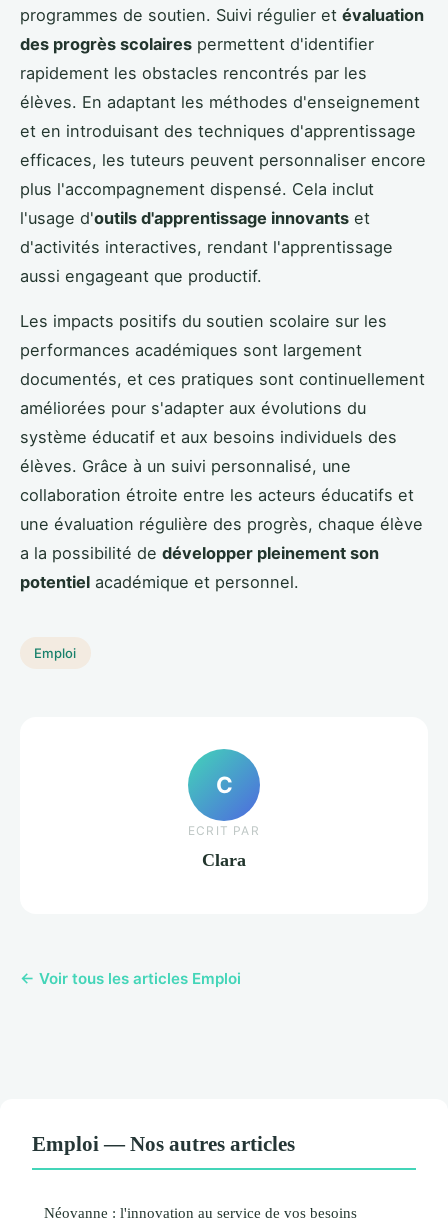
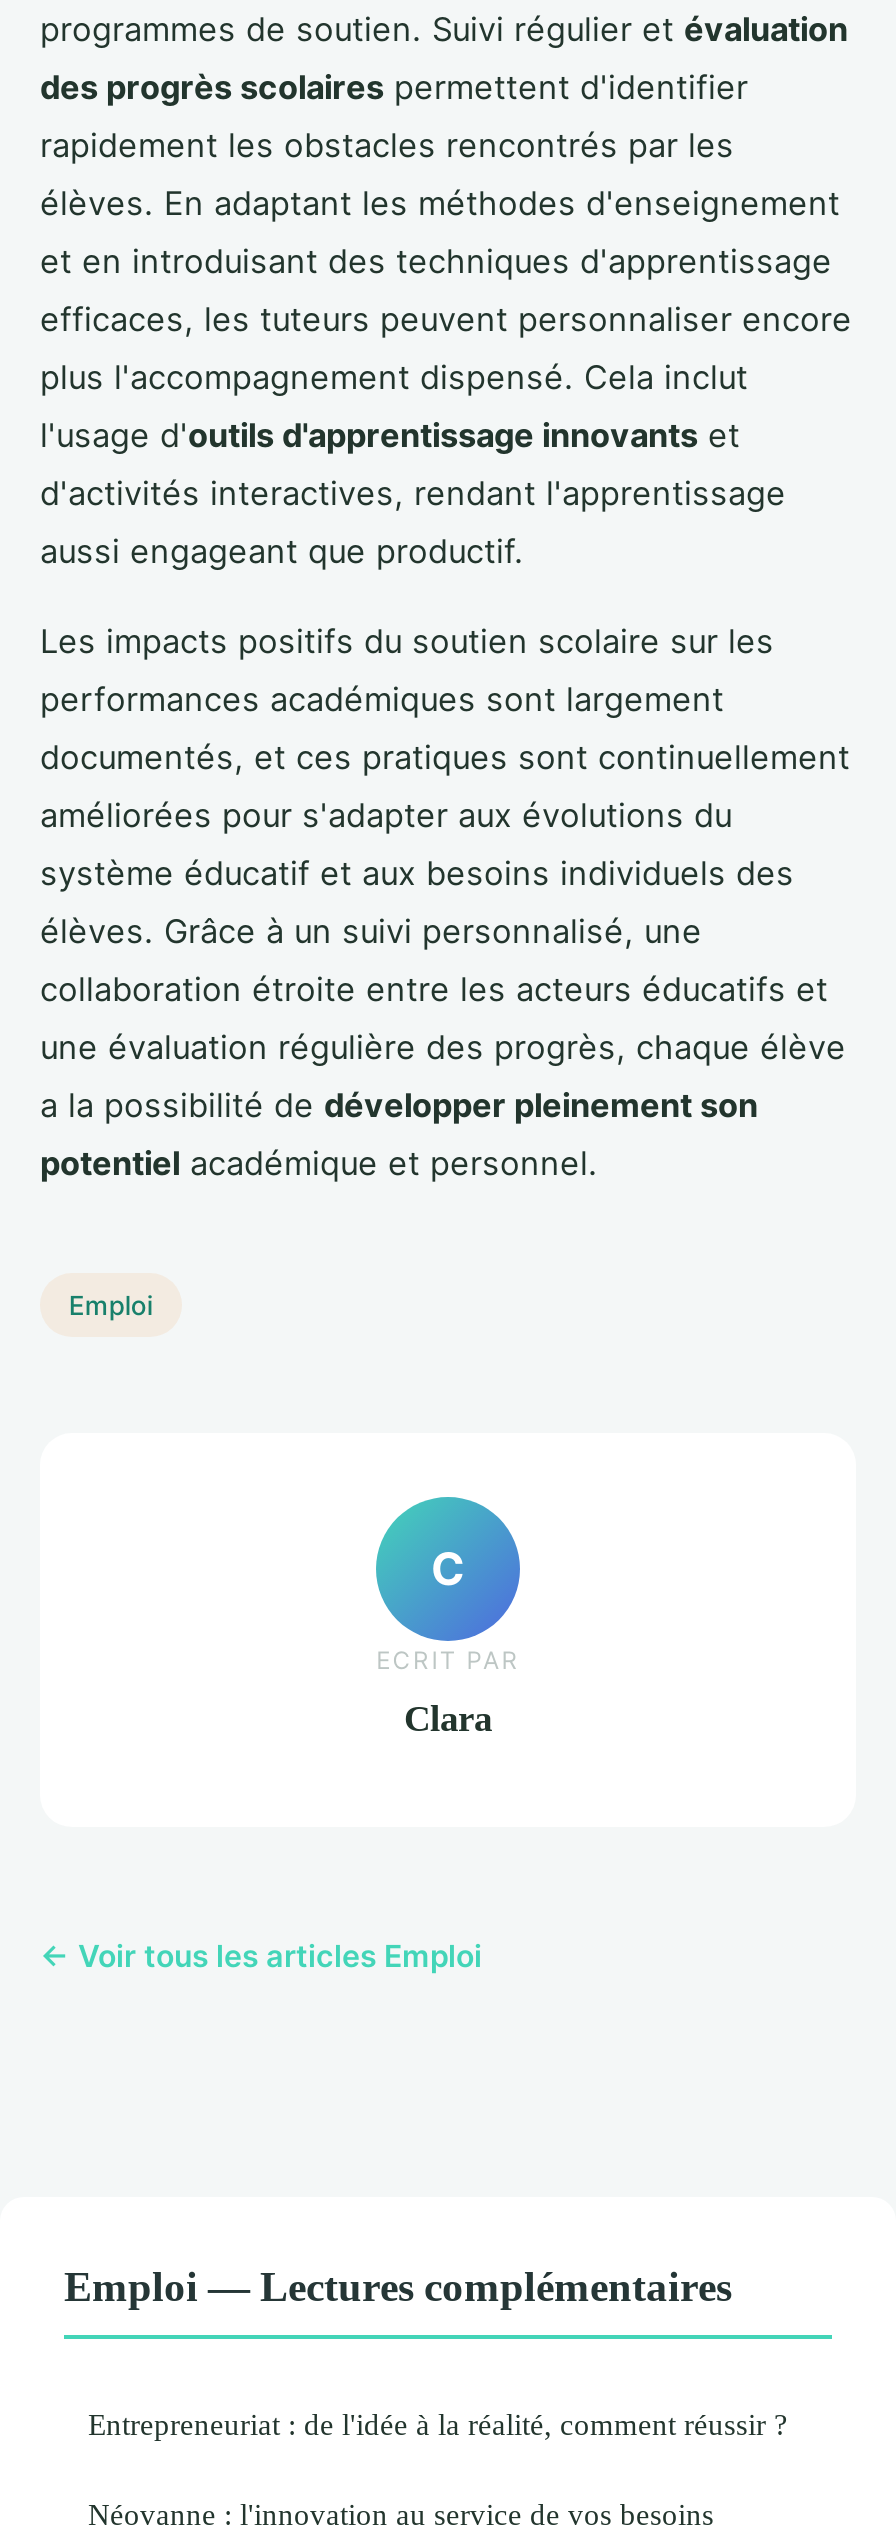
- Emploi — Nos autres articles
+ Emploi — Lectures complémentaires
+ Entrepreneuriat : de l'idée à la réalité, comment réussir ?
